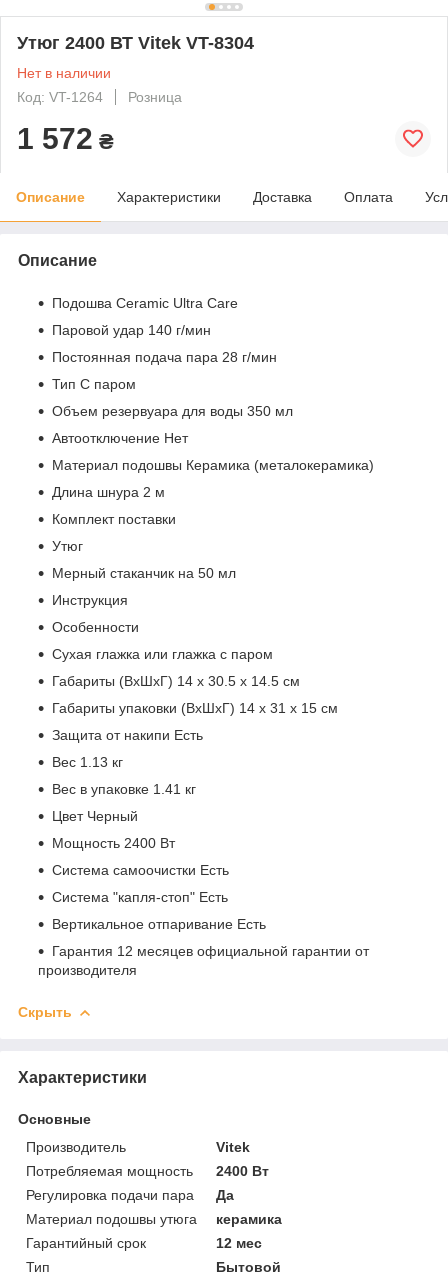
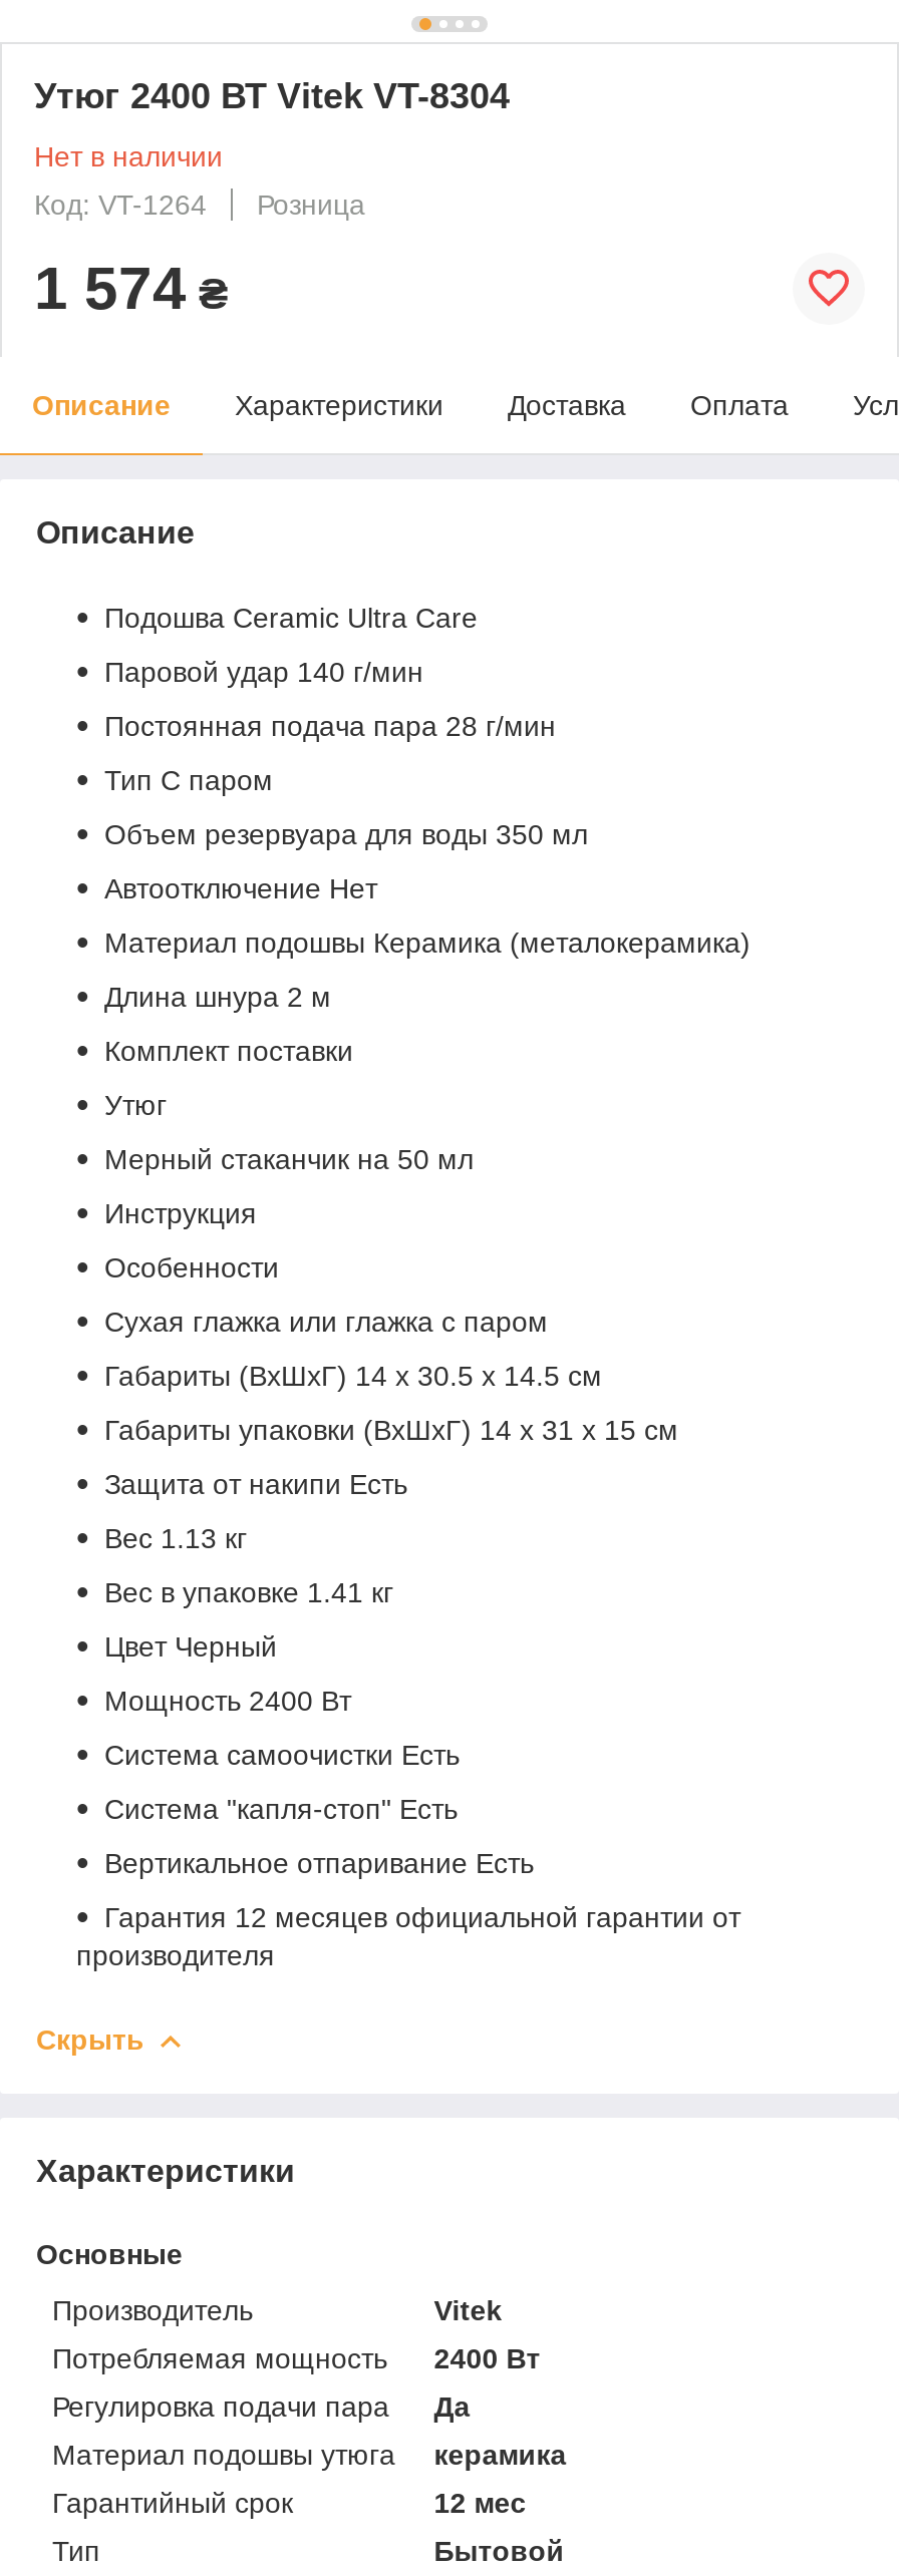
- 1 572 ₴
+ 1 574 ₴
